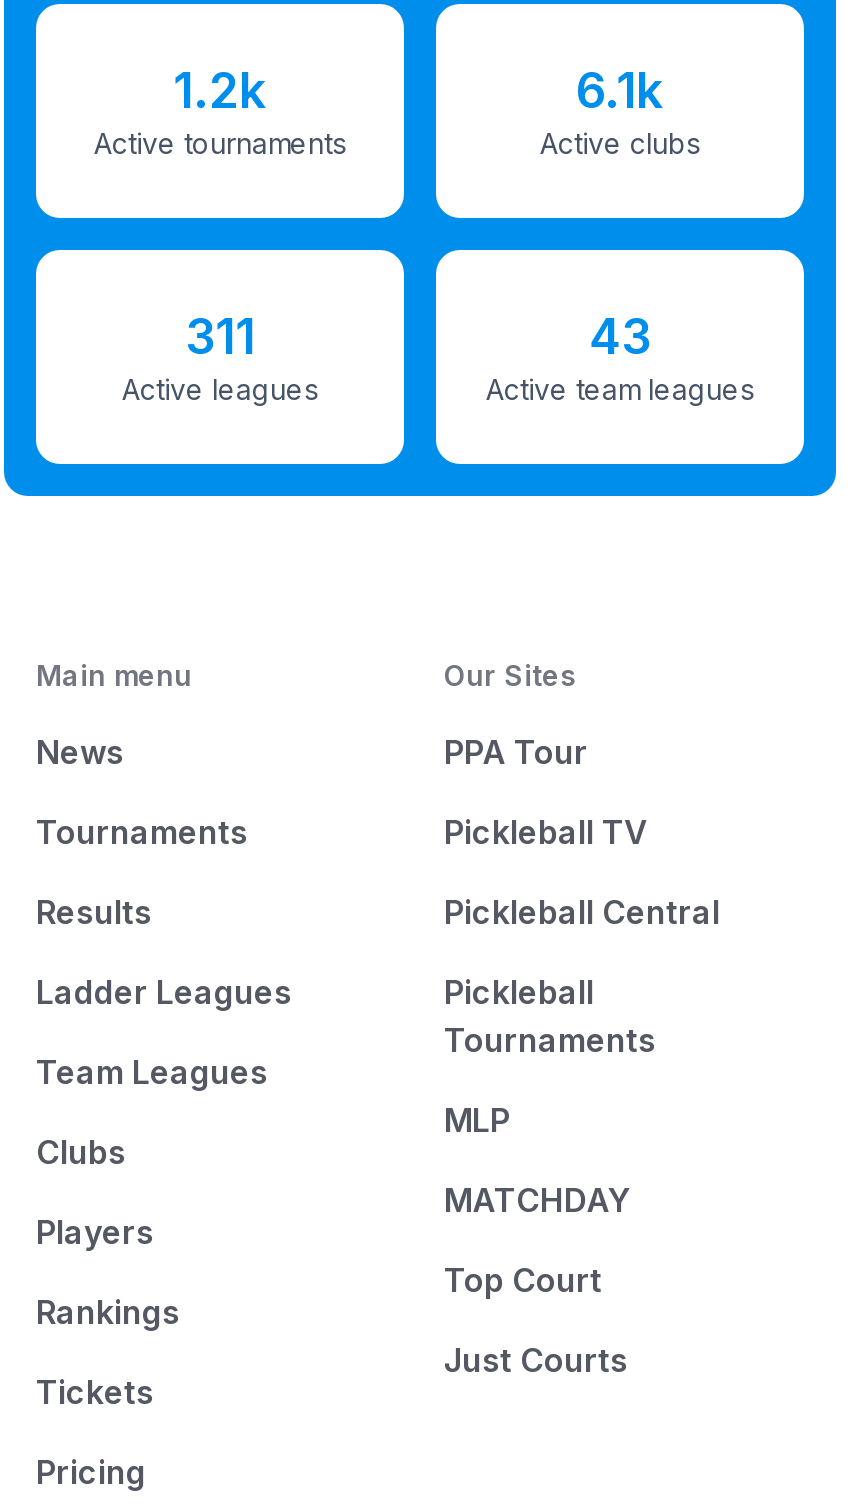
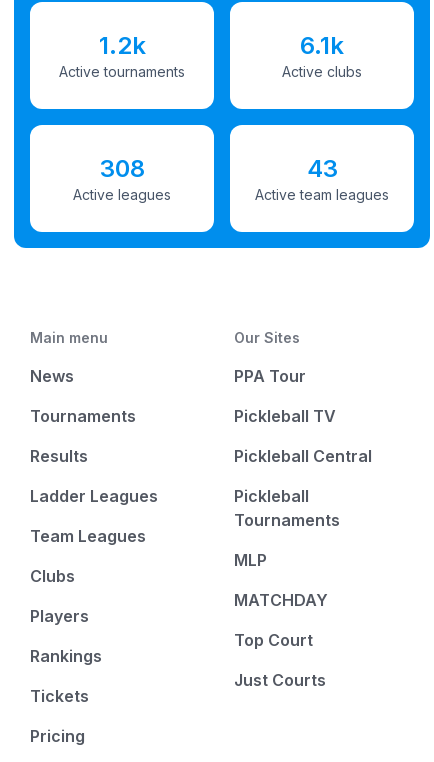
- 311
+ 308
